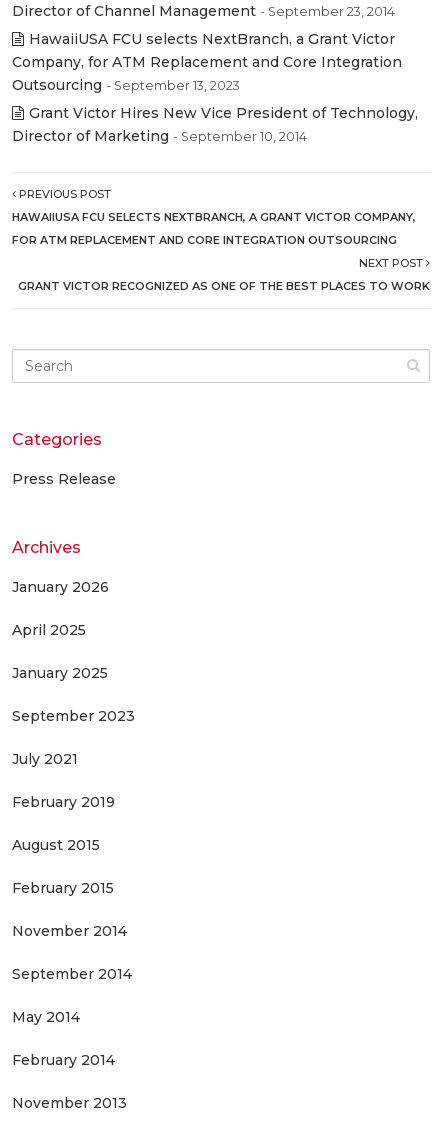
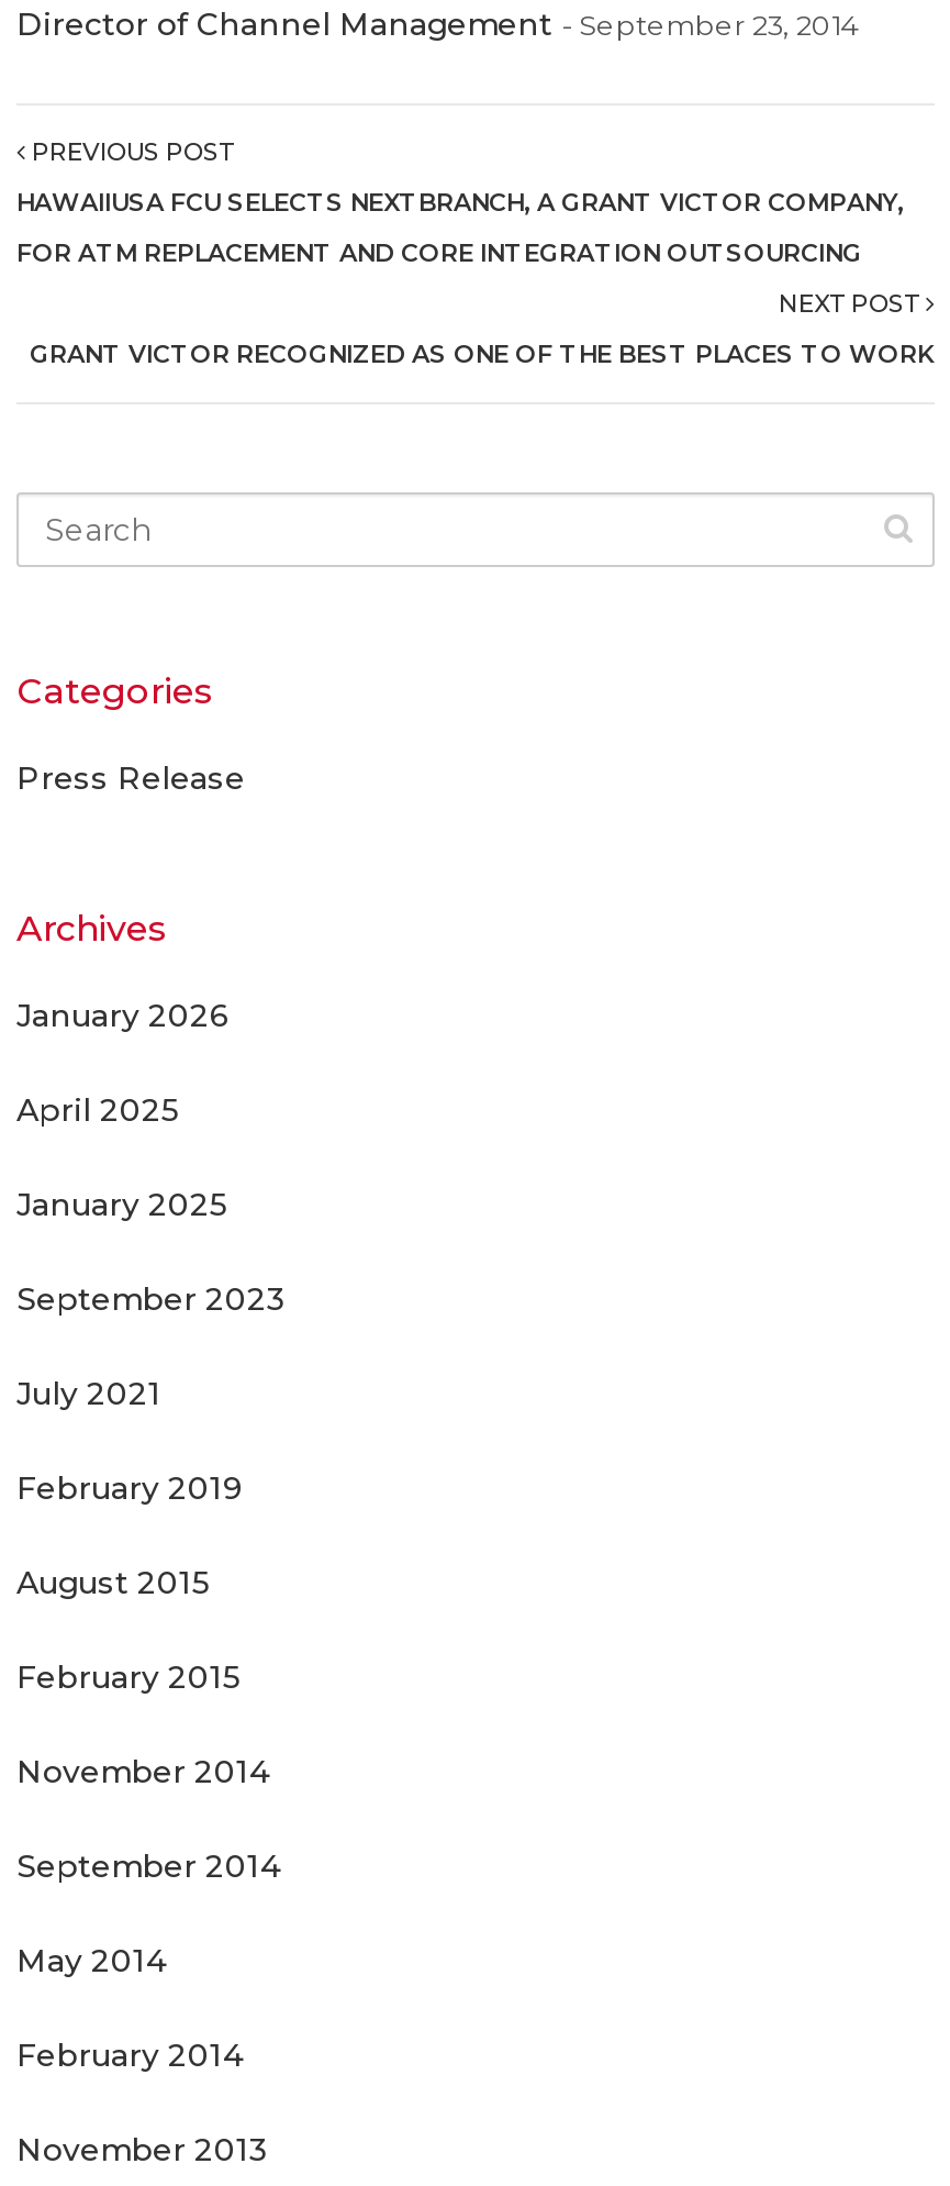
- HawaiiUSA FCU selects NextBranch, a Grant Victor
- Company, for ATM Replacement and Core Integration
- Outsourcing - September 13, 2023
- Grant Victor Hires New Vice President of Technology,
- Director of Marketing - September 10, 2014
